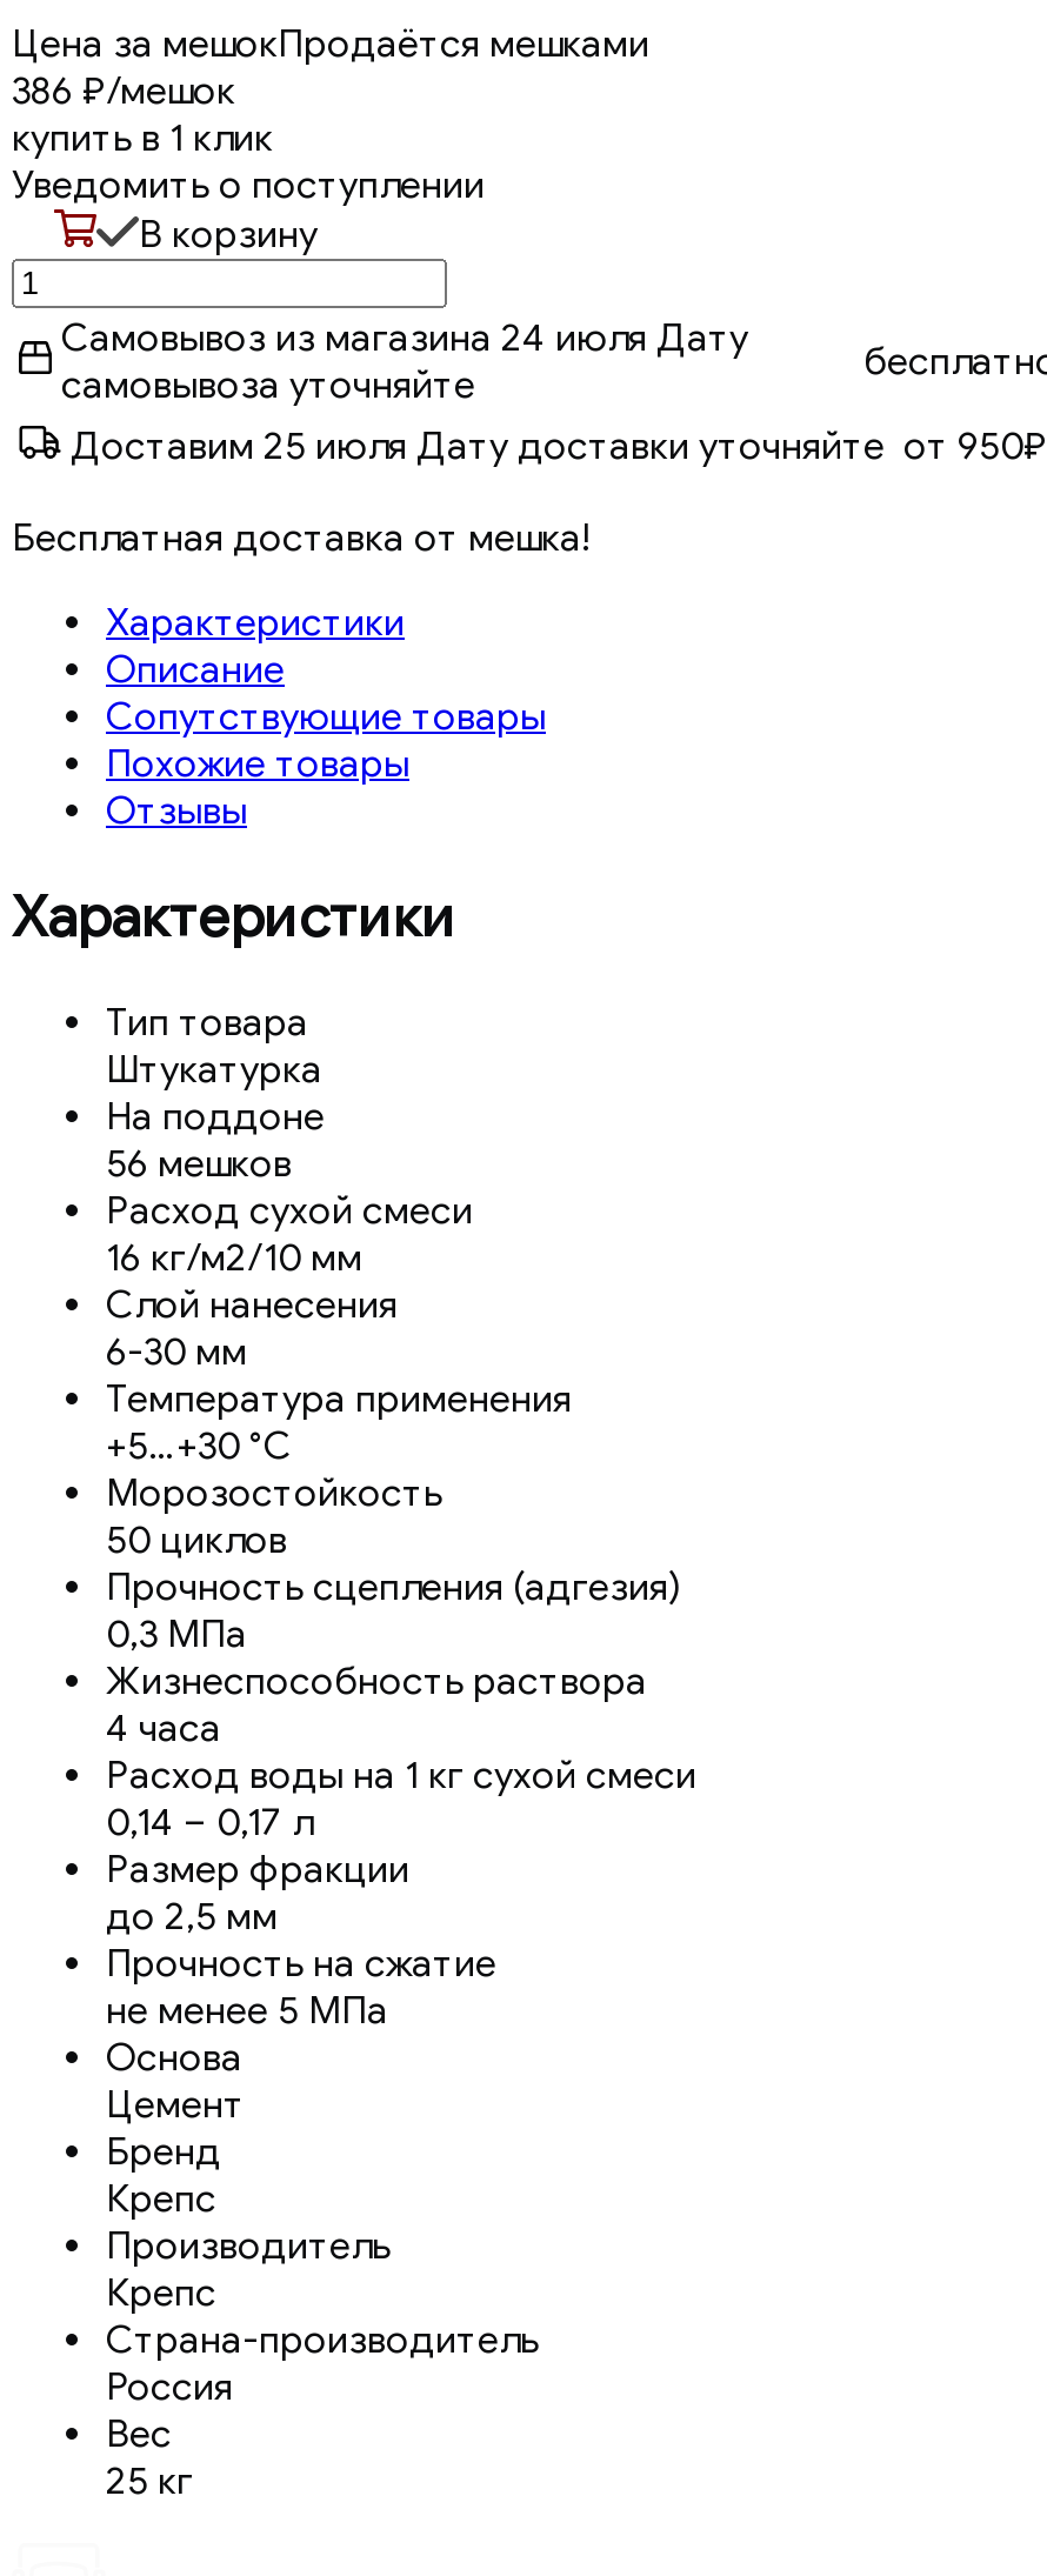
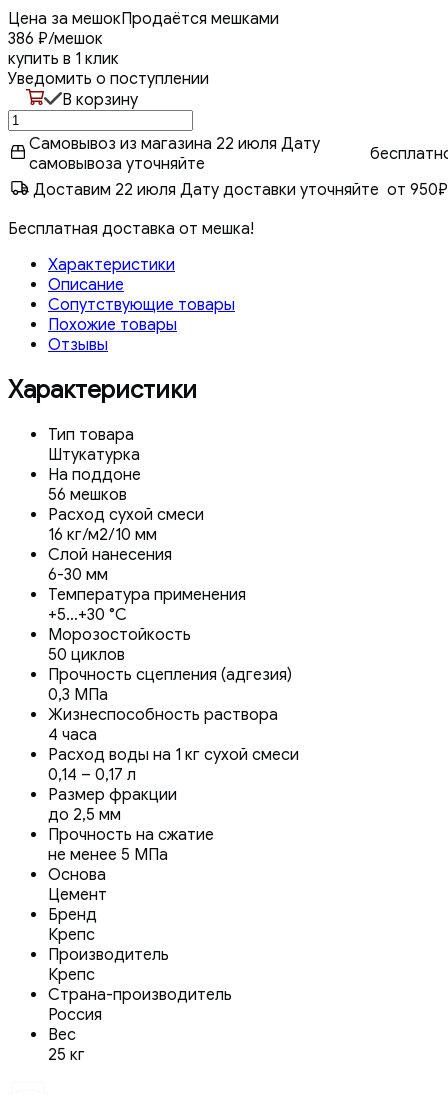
- Самовывоз из магазина 24 июля Дату
+ Самовывоз из магазина 22 июля Дату

- Доставим 25 июля Дату доставки уточняйте от 950₽
+ Доставим 22 июля Дату доставки уточняйте от 950₽
